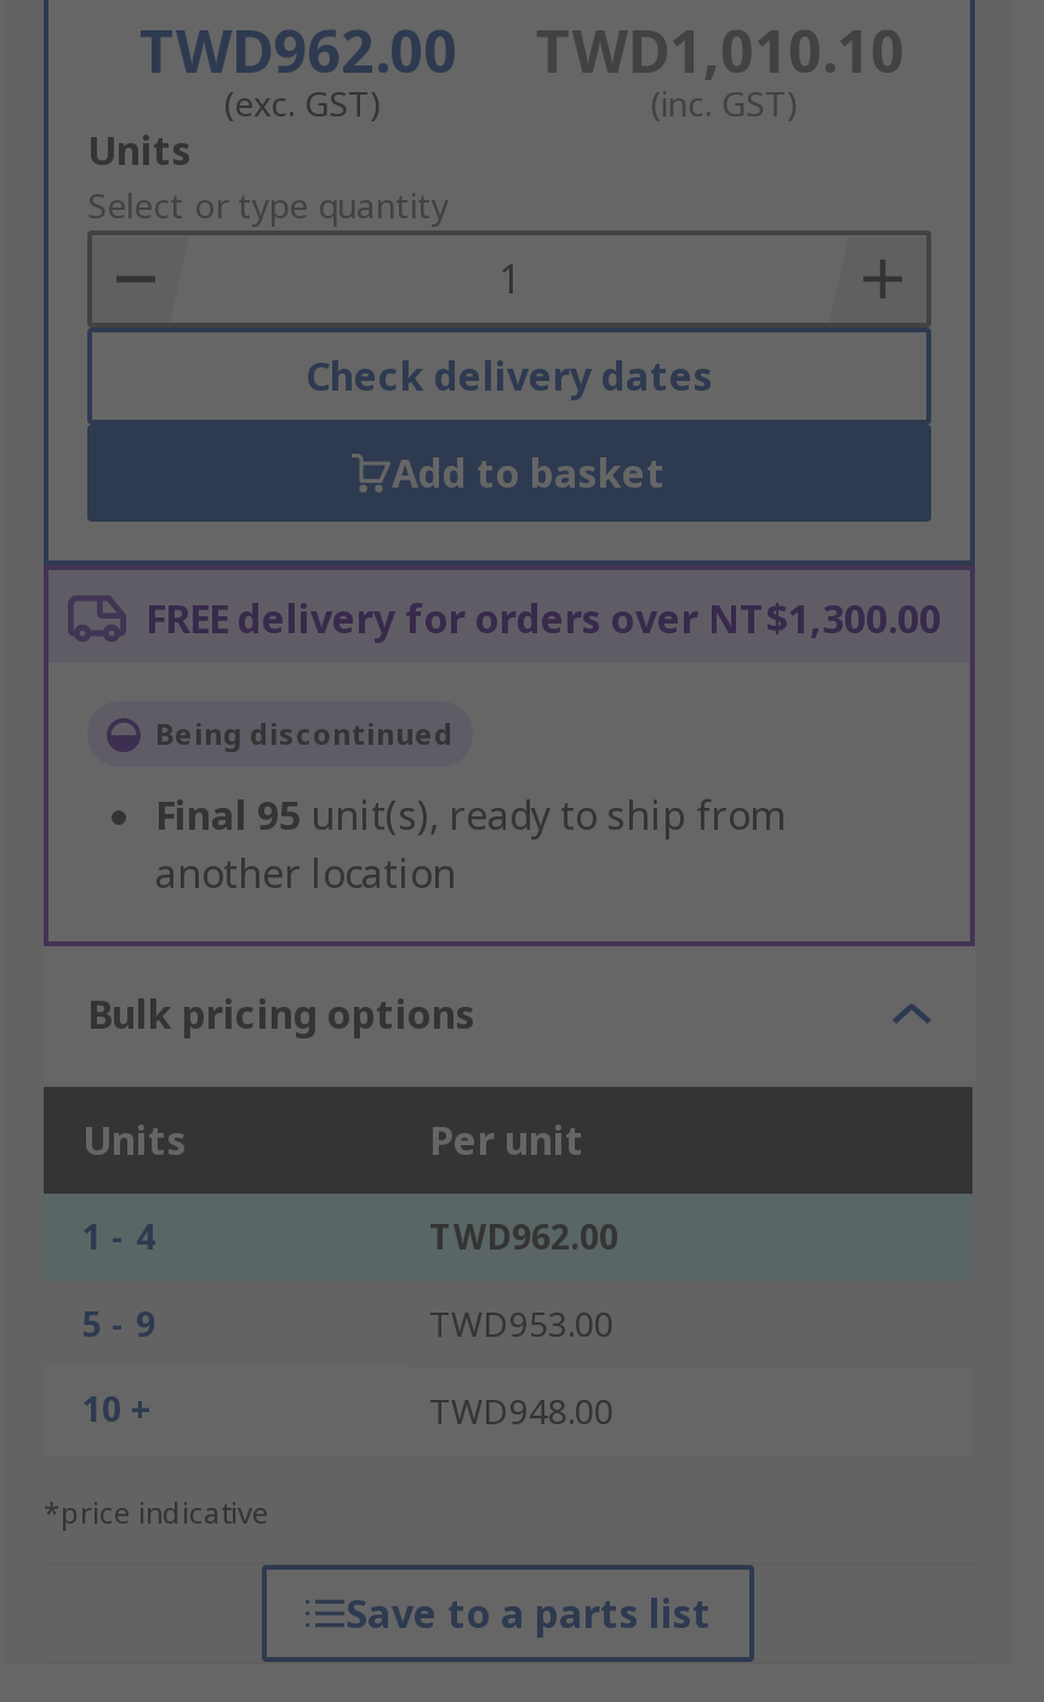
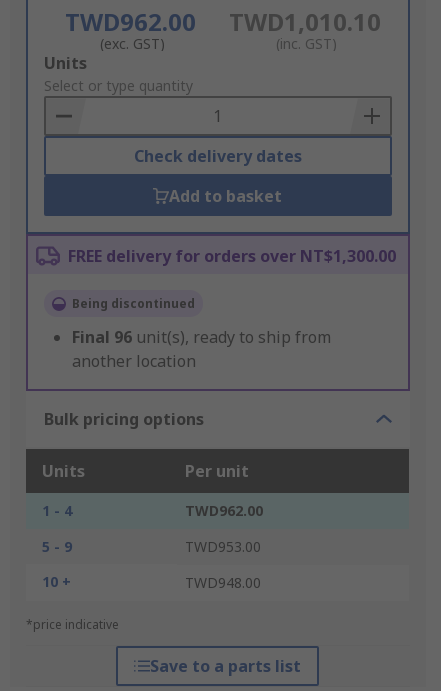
- Final 95 unit(s), ready to ship from
+ Final 96 unit(s), ready to ship from
